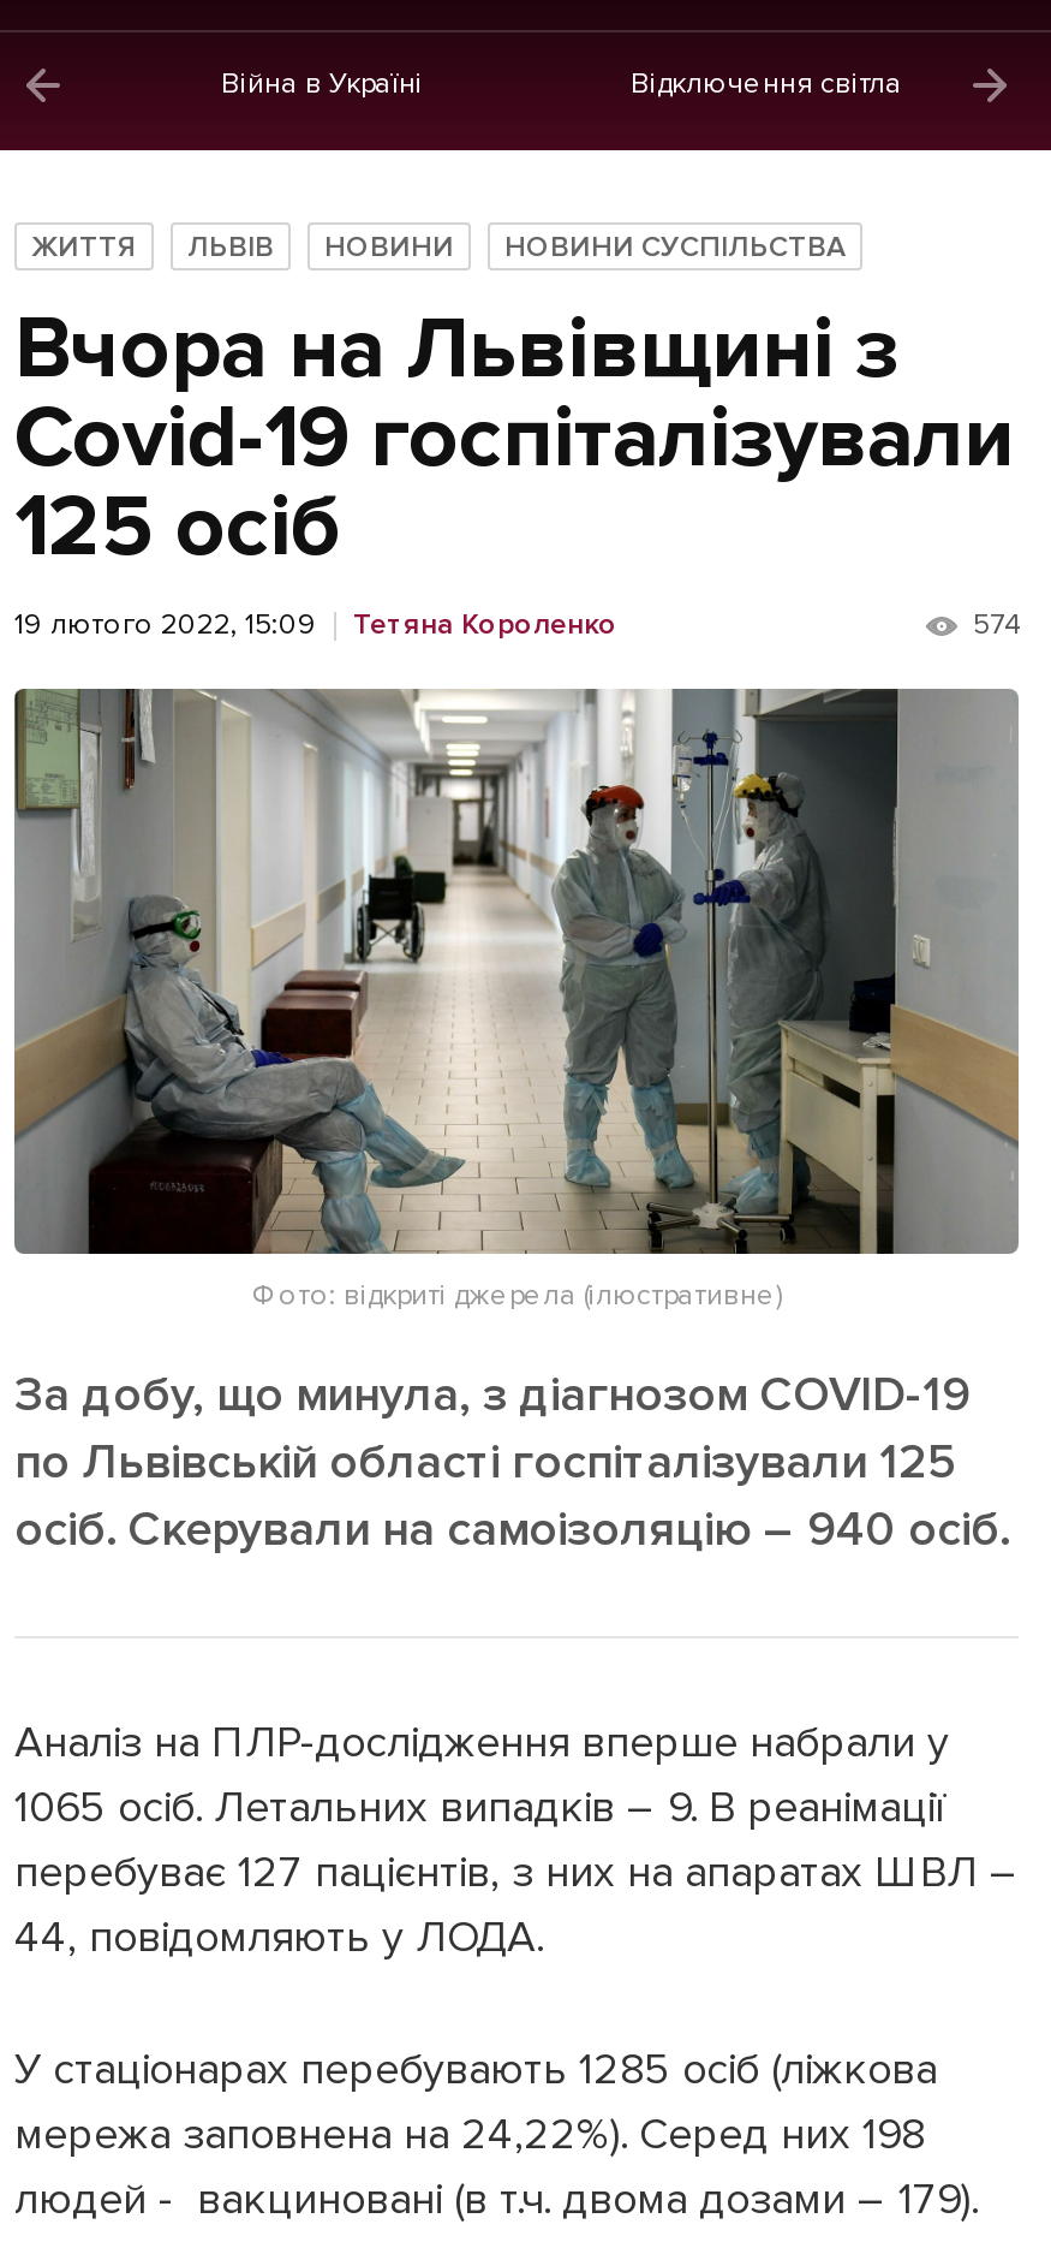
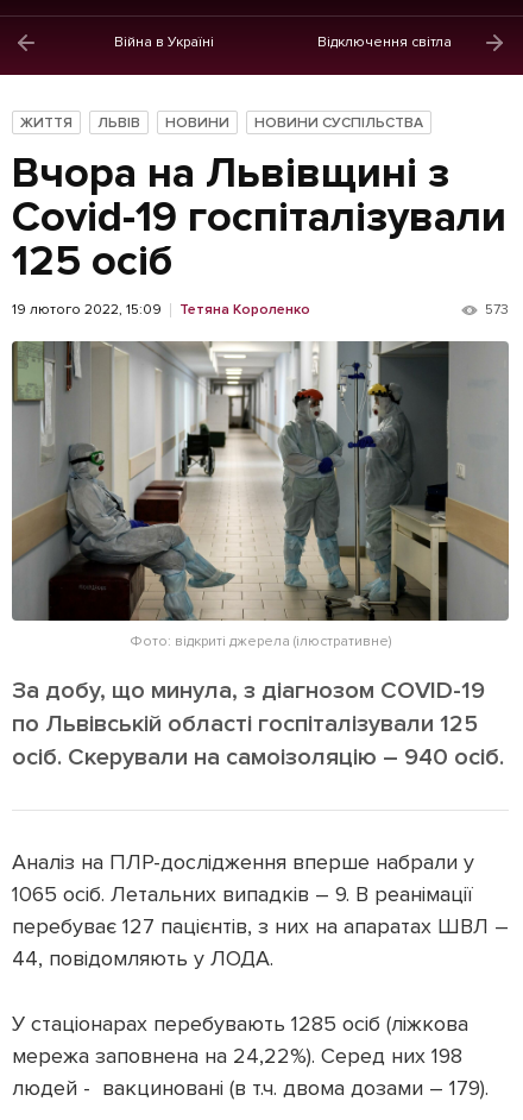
- 574
+ 573
